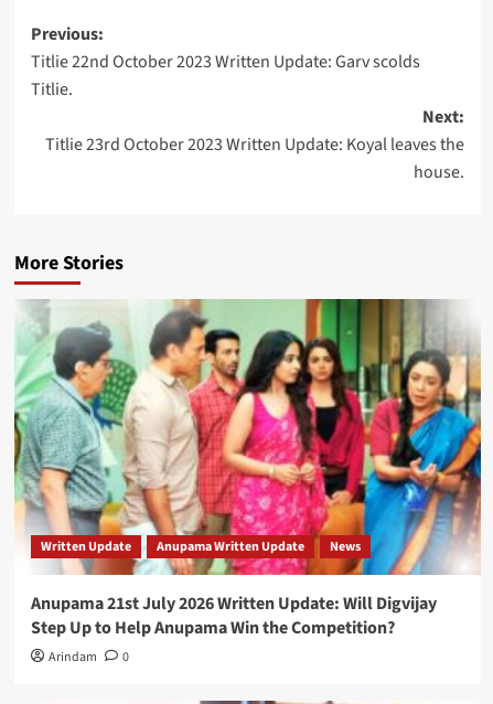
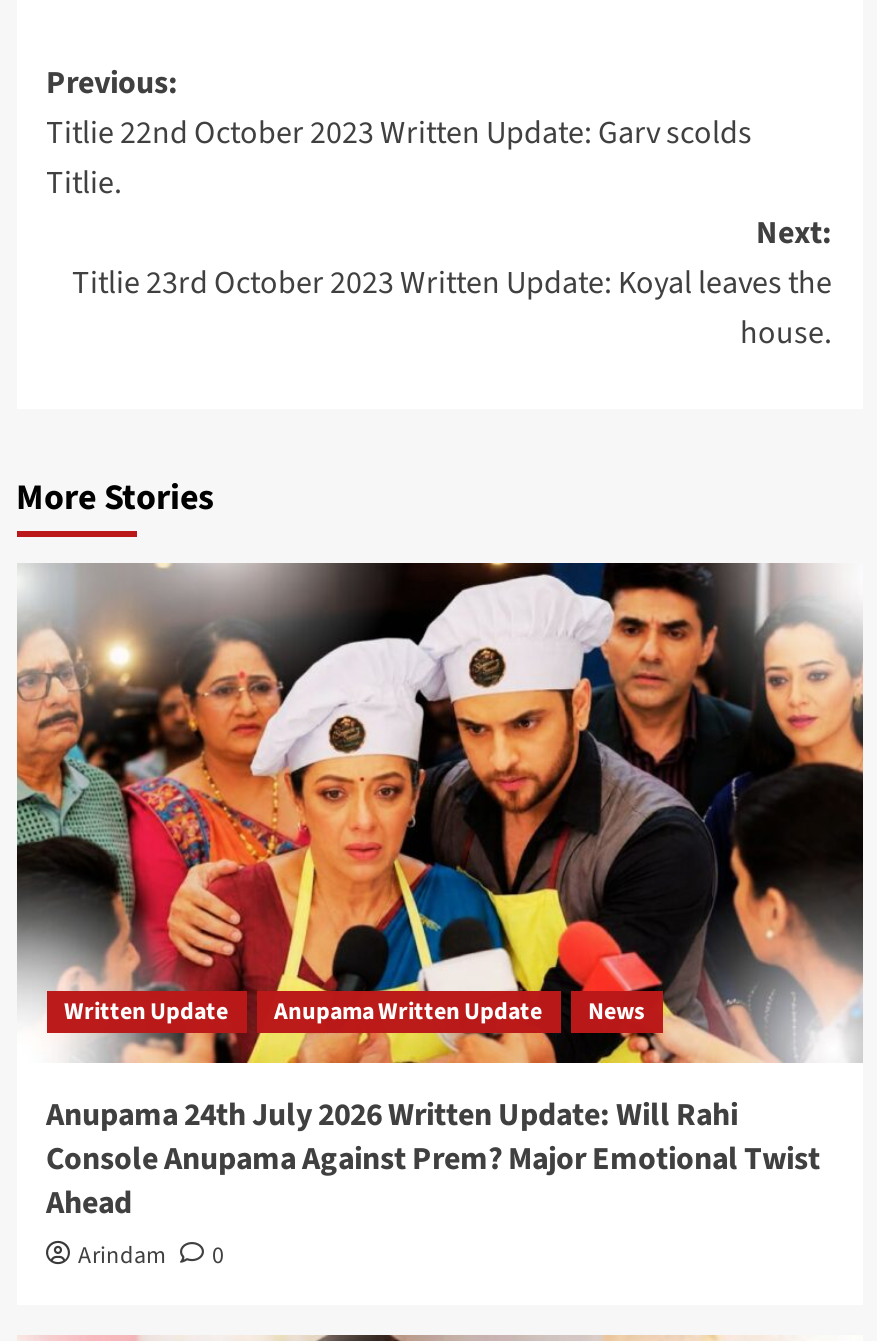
- [image]
- Anupama 21st July 2026 Written Update: Will Digvijay
- Step Up to Help Anupama Win the Competition?
+ [image]
+ Anupama 24th July 2026 Written Update: Will Rahi
+ Console Anupama Against Prem? Major Emotional Twist
+ Ahead
